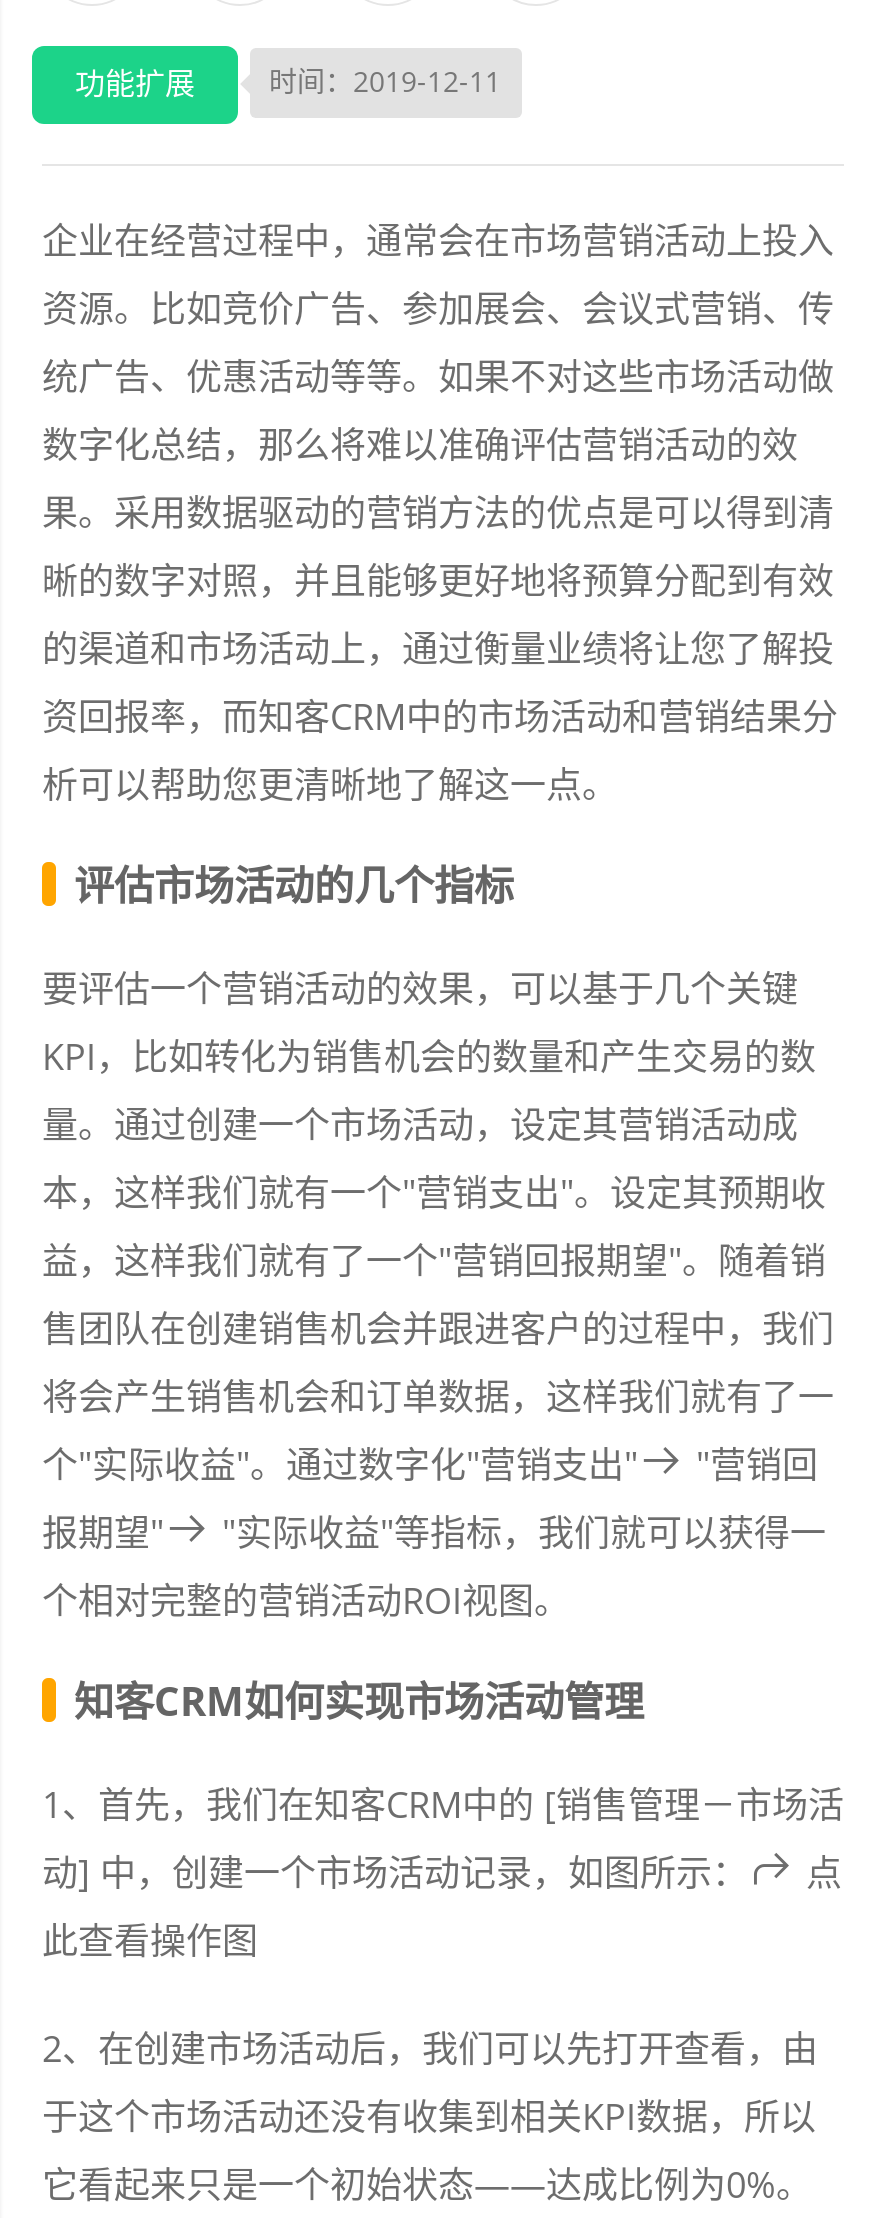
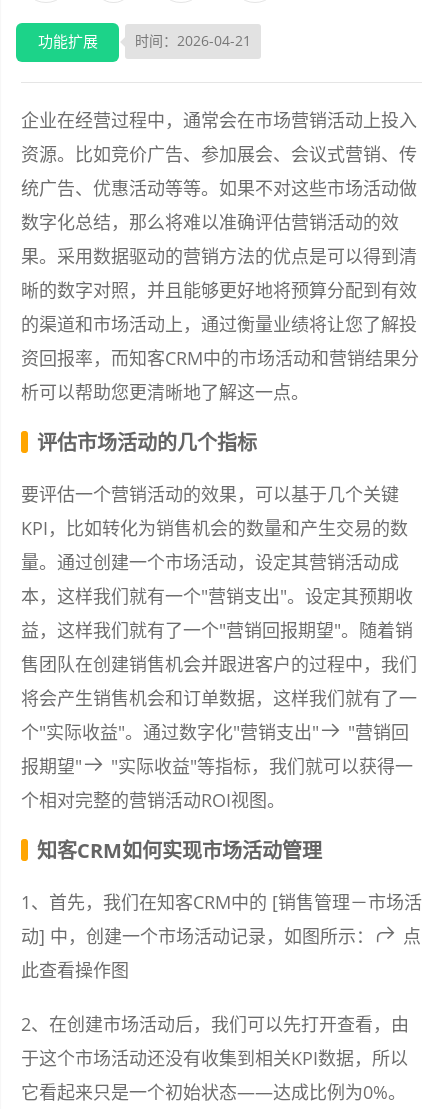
- 功能扩展 时间：2019-12-11
+ 功能扩展 时间：2026-04-21
